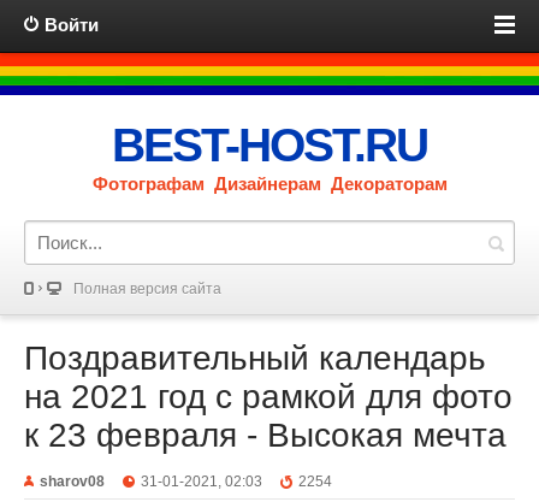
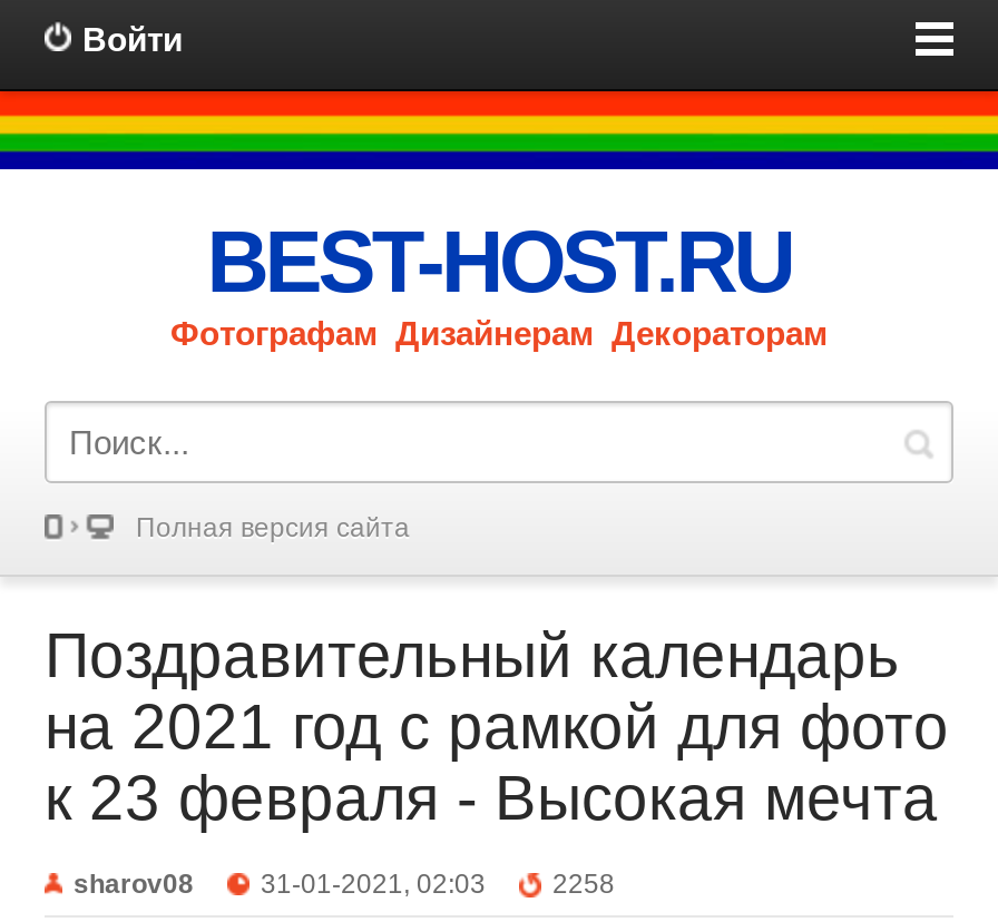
- 2254
+ 2258
